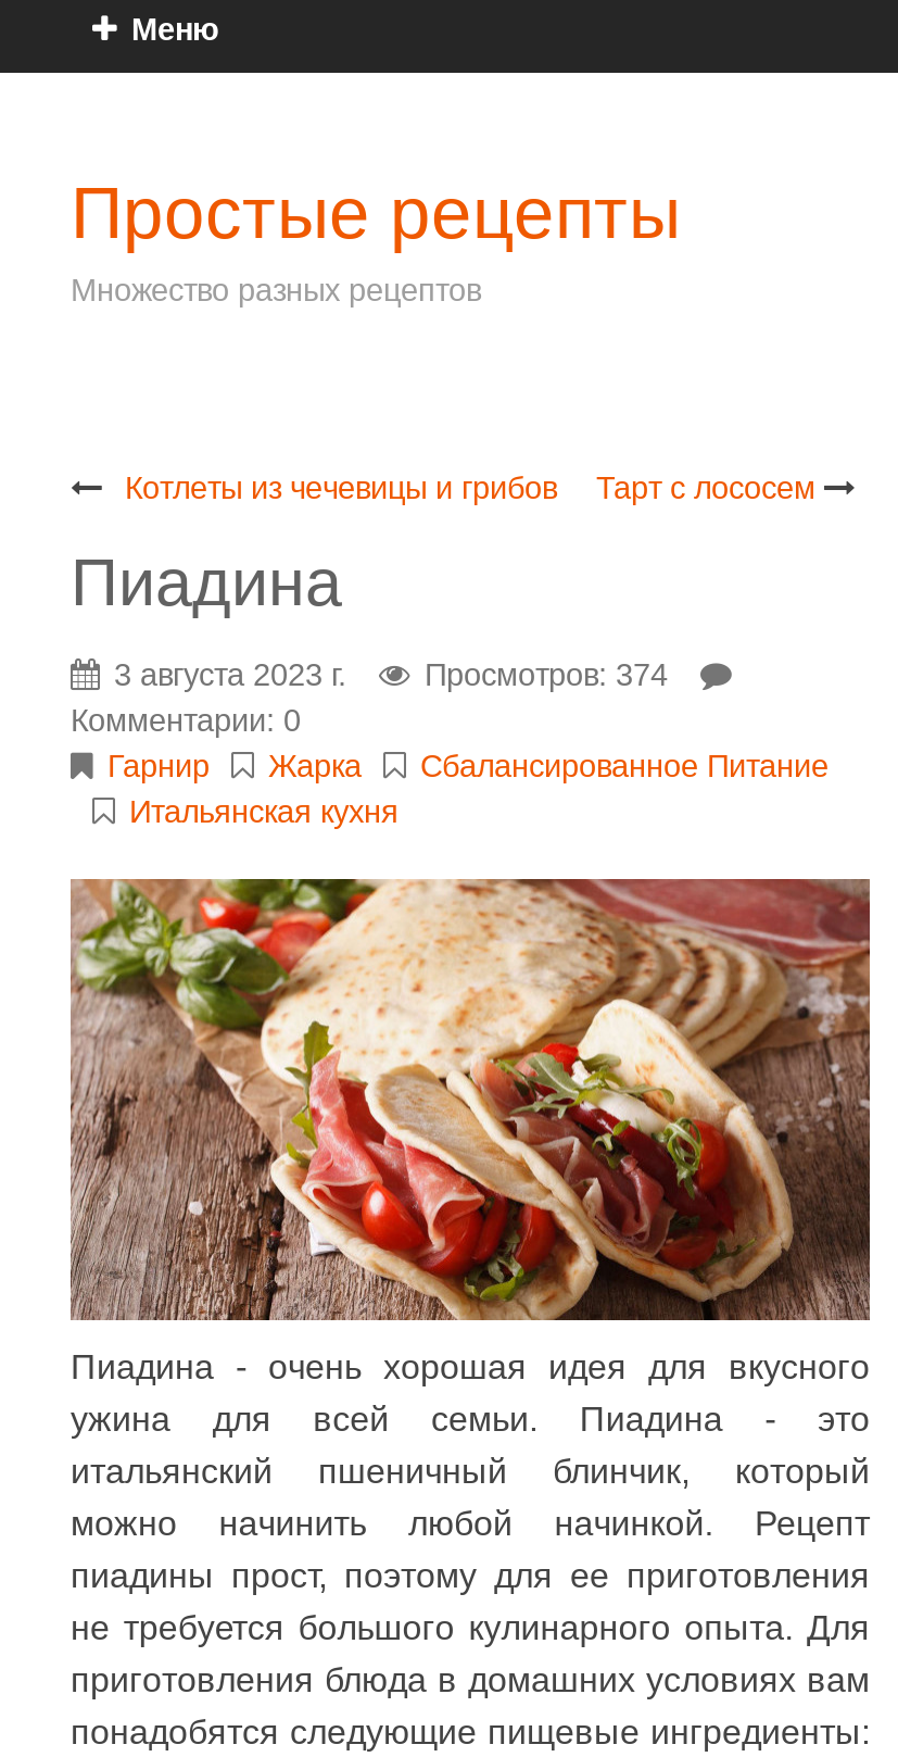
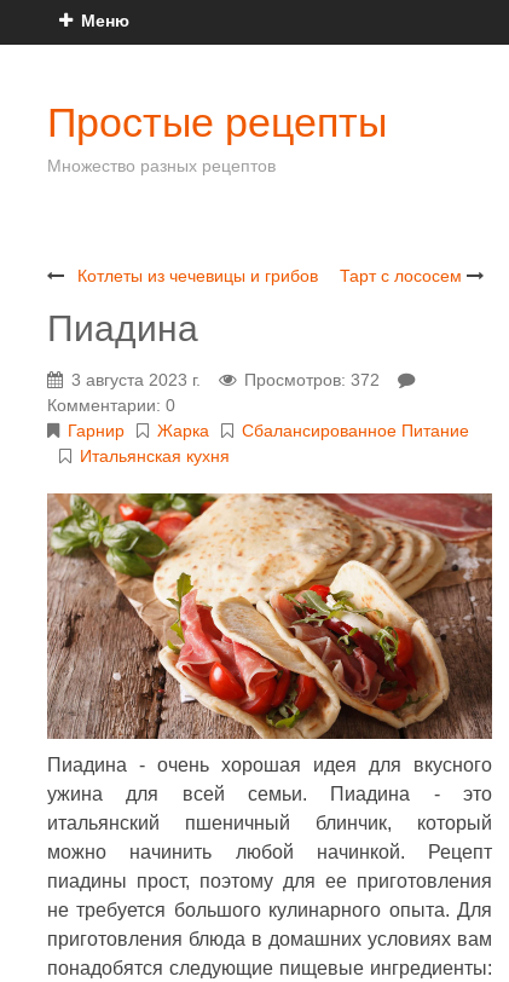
- Просмотров: 374
+ Просмотров: 372
